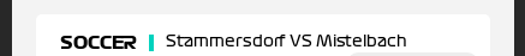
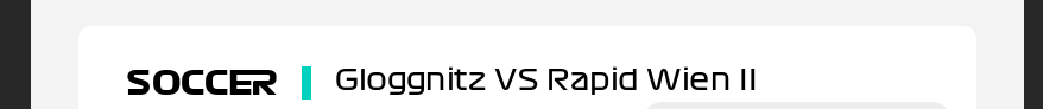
- Stammersdorf VS Mistelbach
+ Gloggnitz VS Rapid Wien II
